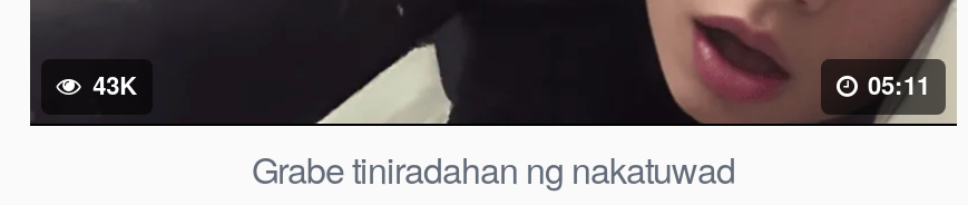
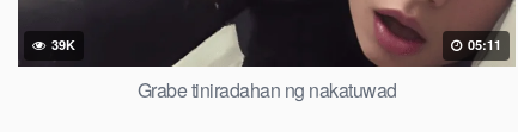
- 43K
+ 39K
